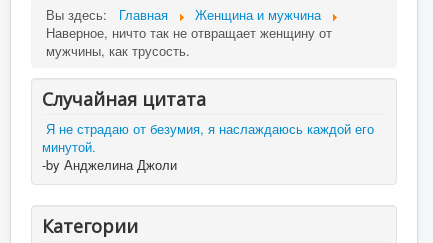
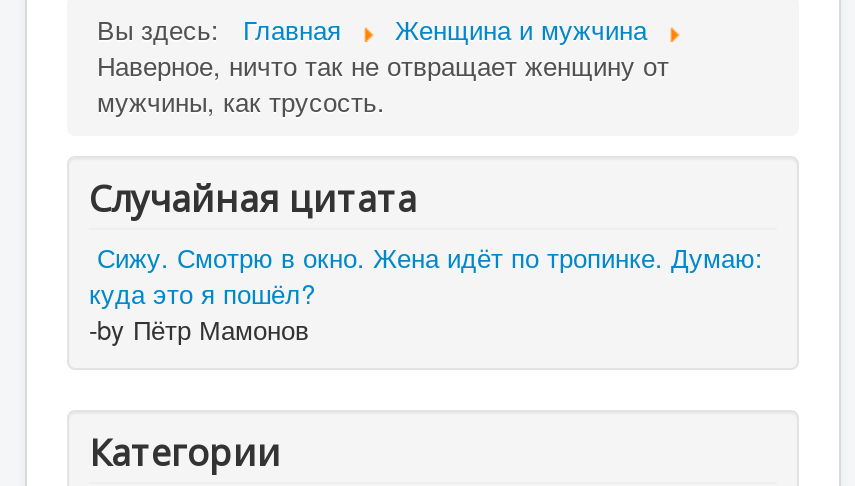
- Я не страдаю от безумия, я наслаждаюсь каждой его
- минутой.
- -by Анджелина Джоли
+ Сижу. Смотрю в окно. Жена идёт по тропинке. Думаю:
+ куда это я пошёл?
+ -by Пётр Мамонов
